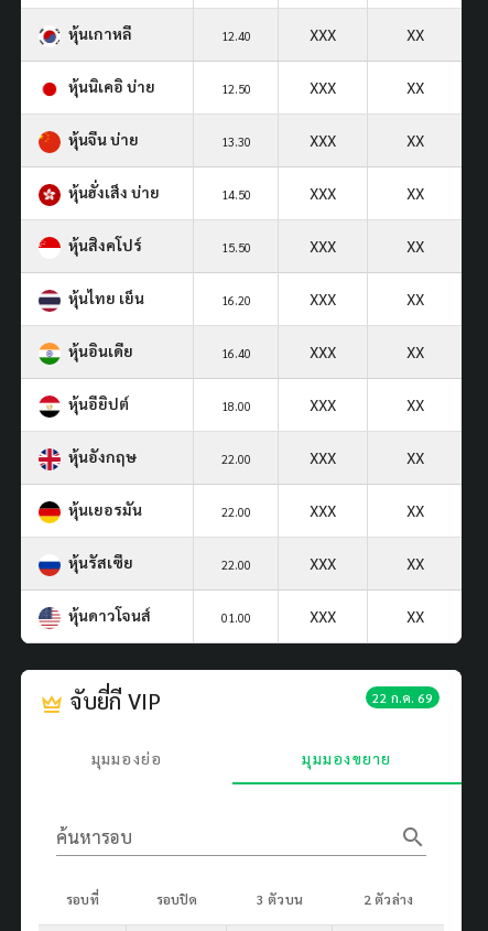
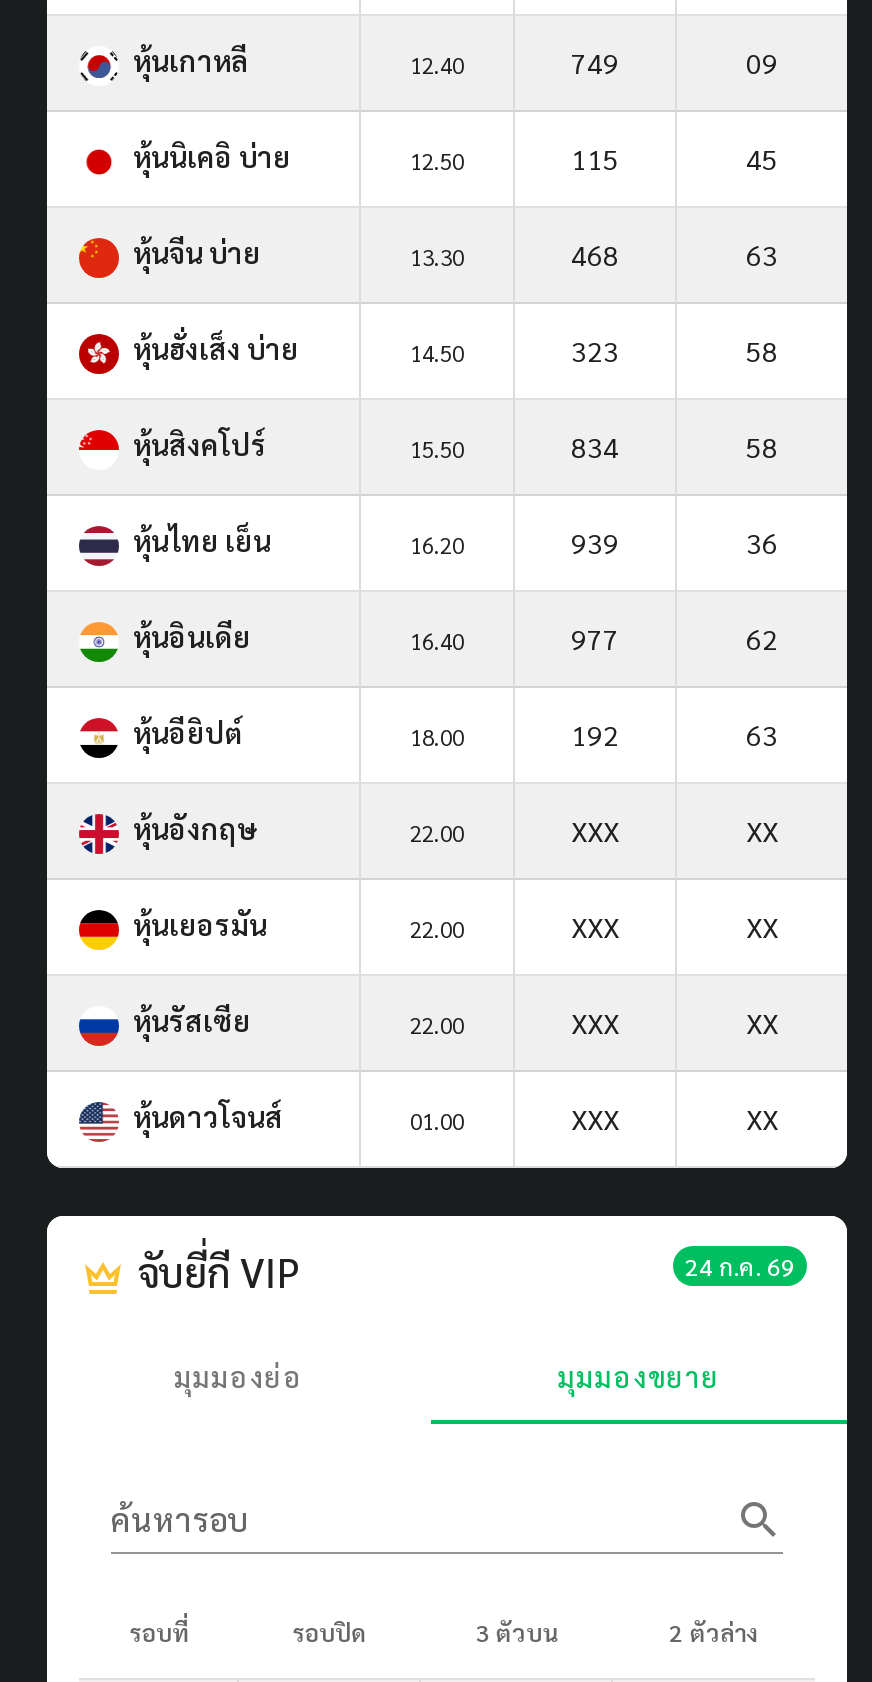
- XXX
- XX
+ 749
+ 09

- XXX
- XX
+ 115
+ 45

- XXX
- XX
+ 468
+ 63

- XXX
- XX
+ 323
+ 58

- XXX
- XX
+ 834
+ 58

- XXX
- XX
+ 939
+ 36

- XXX
- XX
+ 977
+ 62

- XXX
- XX
+ 192
+ 63

- 22 ก.ค. 69
+ 24 ก.ค. 69
